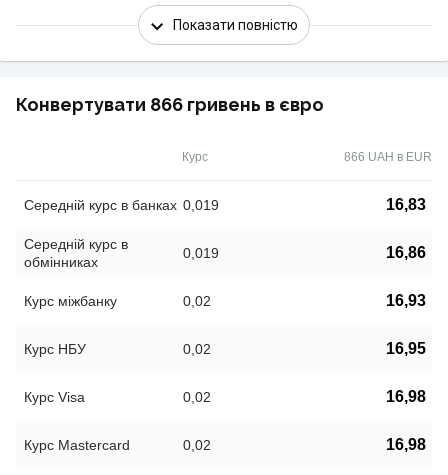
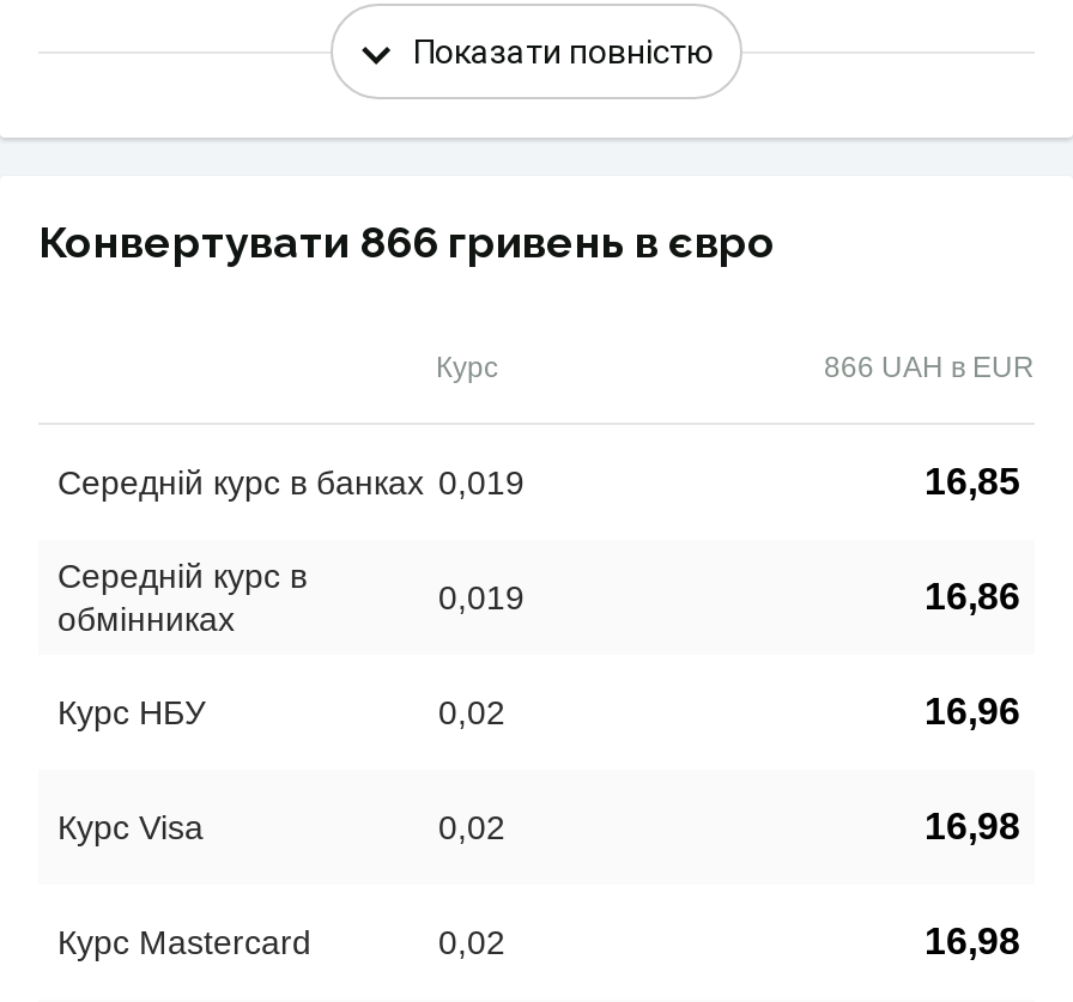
- 16,83
+ 16,85

- Курс міжбанку
- 0,02
- 16,93

- 16,95
+ 16,96
